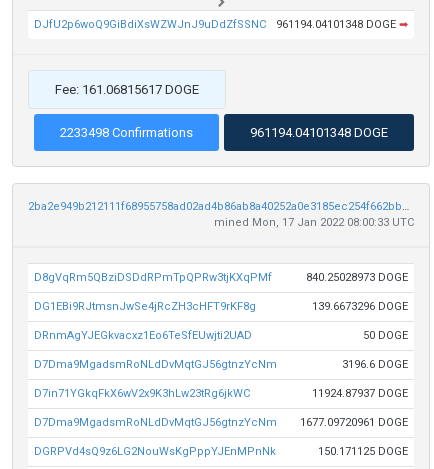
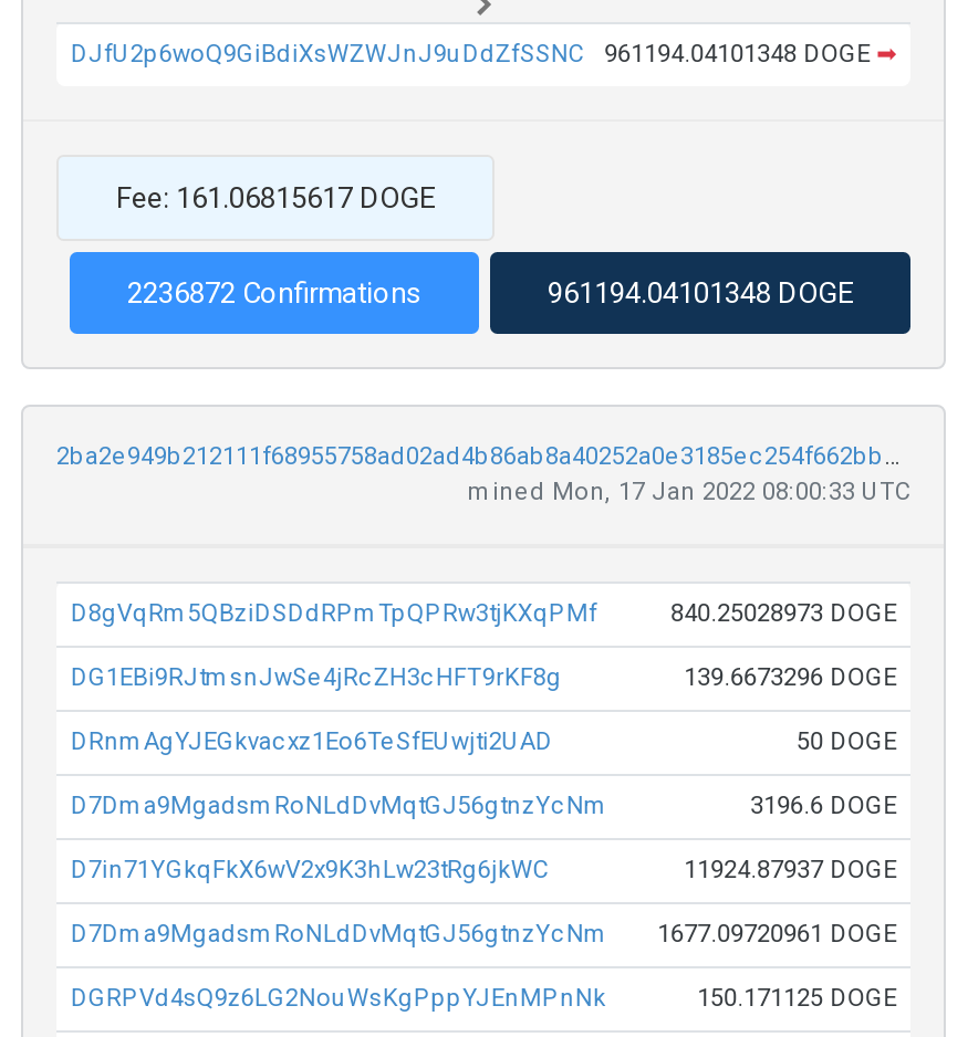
- 2233498 Confirmations
+ 2236872 Confirmations
